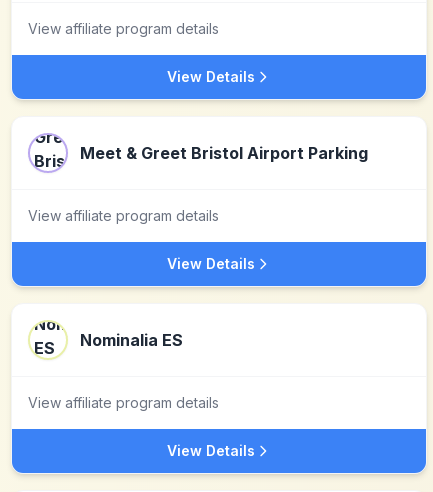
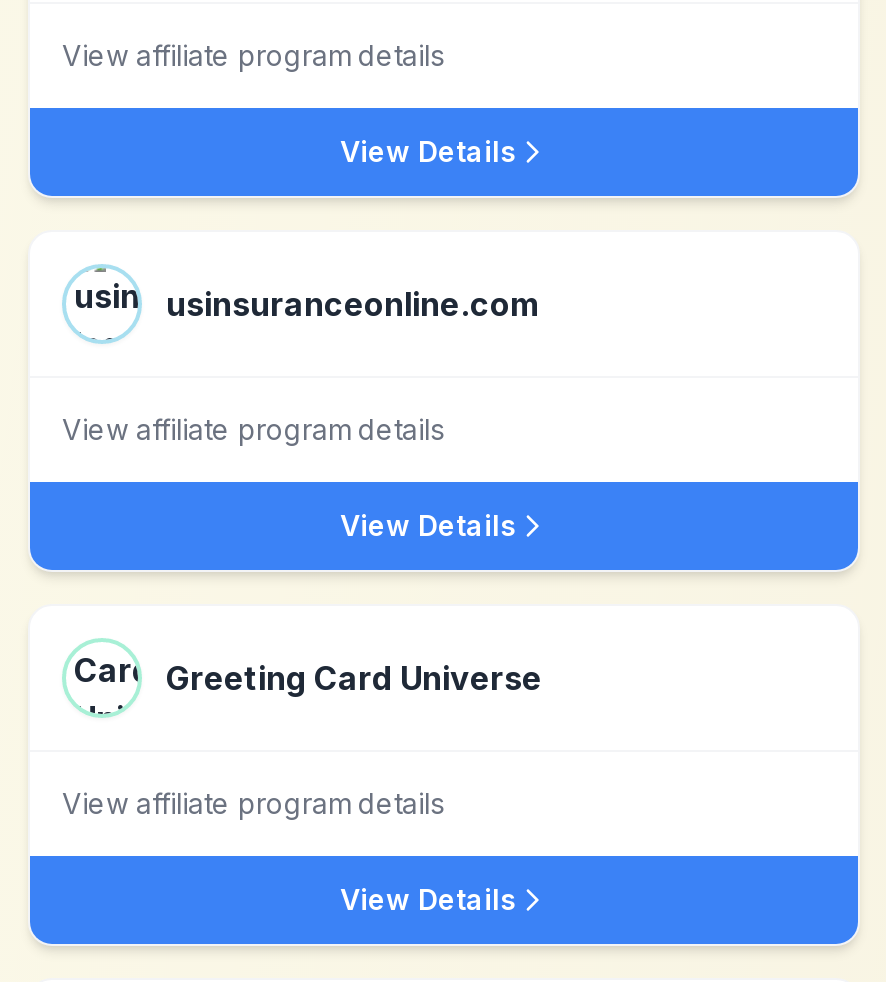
- [image]
- Meet & Greet Bristol Airport Parking
+ [image]
+ usinsuranceonline.com

- [image]
- Nominalia ES
+ [image]
+ Greeting Card Universe
